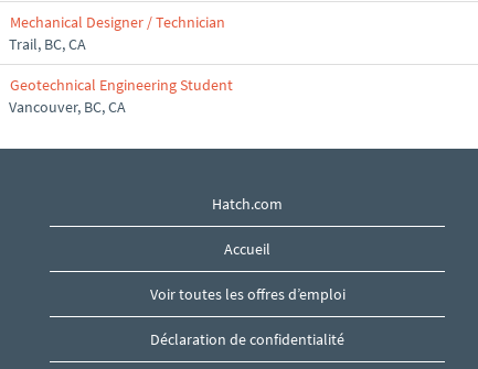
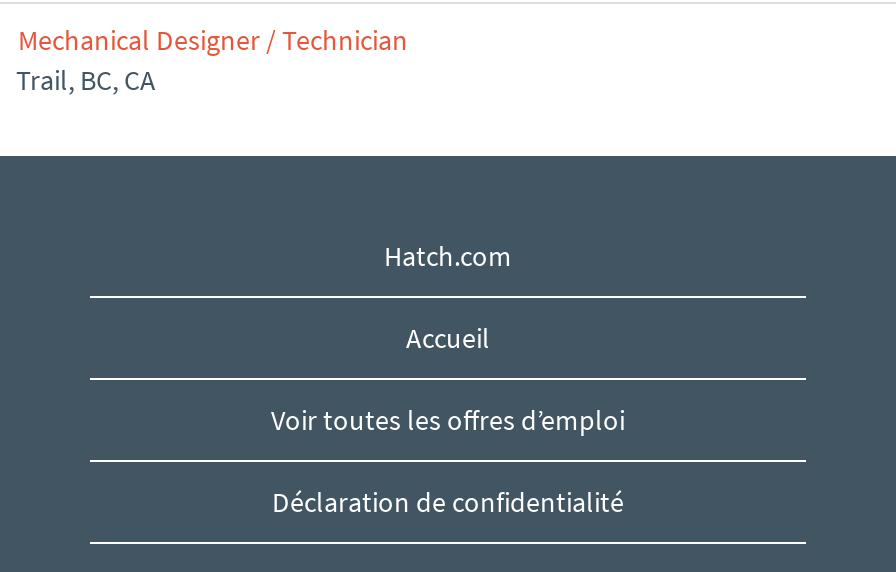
- Geotechnical Engineering Student
- Vancouver, BC, CA
